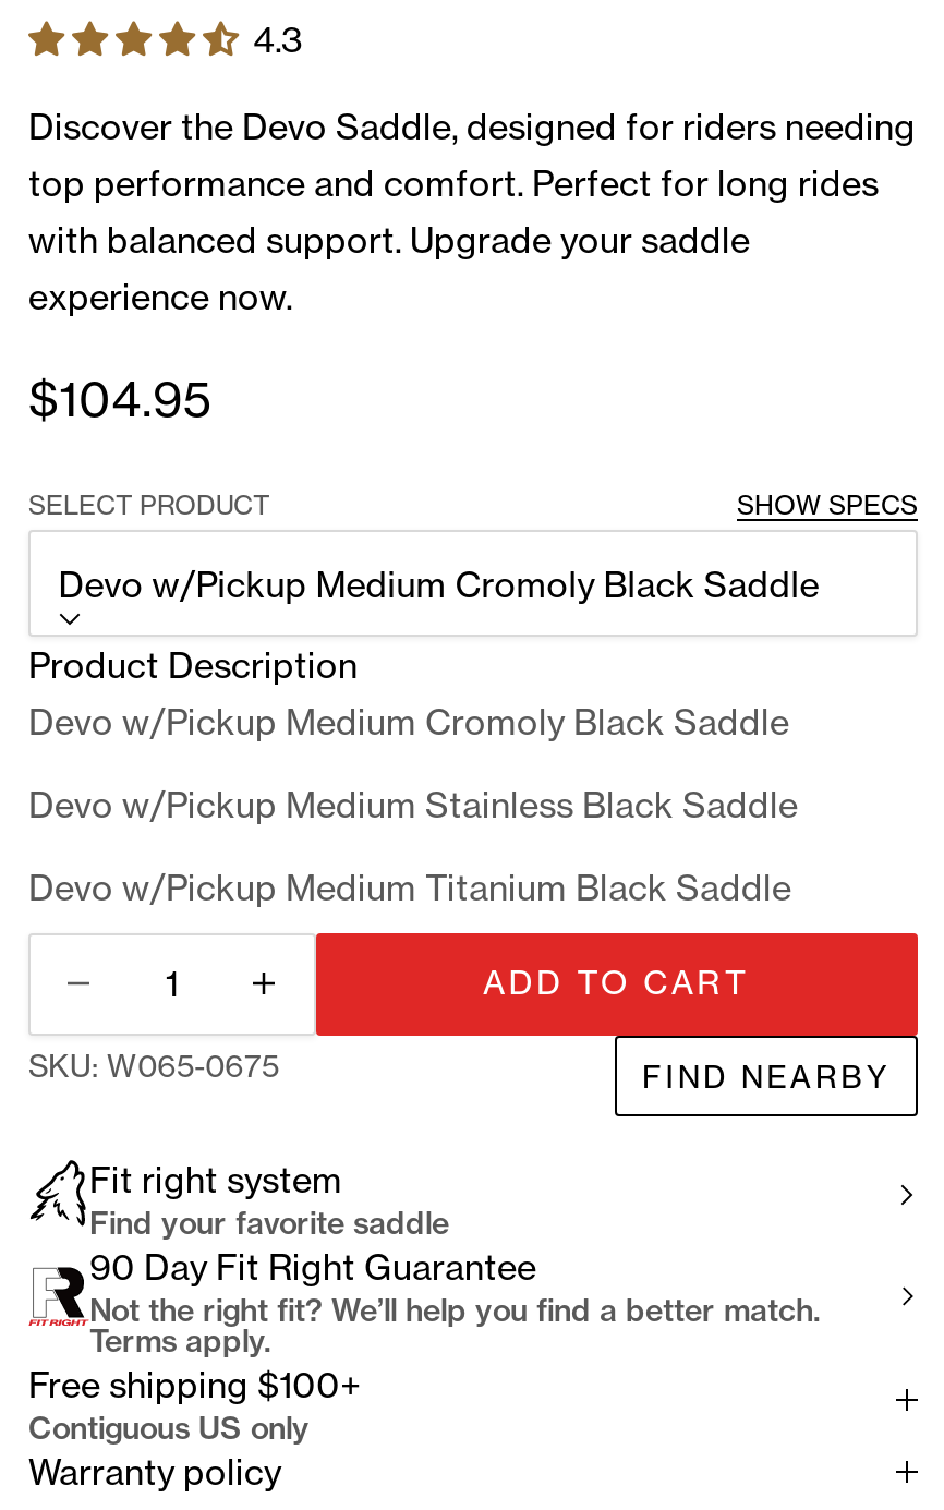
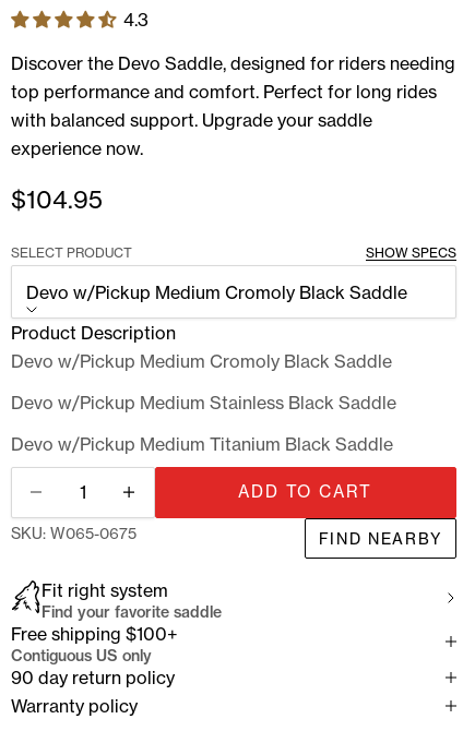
- 90 Day Fit Right Guarantee
- Not the right fit? We’ll help you find a better match.
- Terms apply.

moved up: Free shipping $100+ | Contiguous US only

+ 90 day return policy
